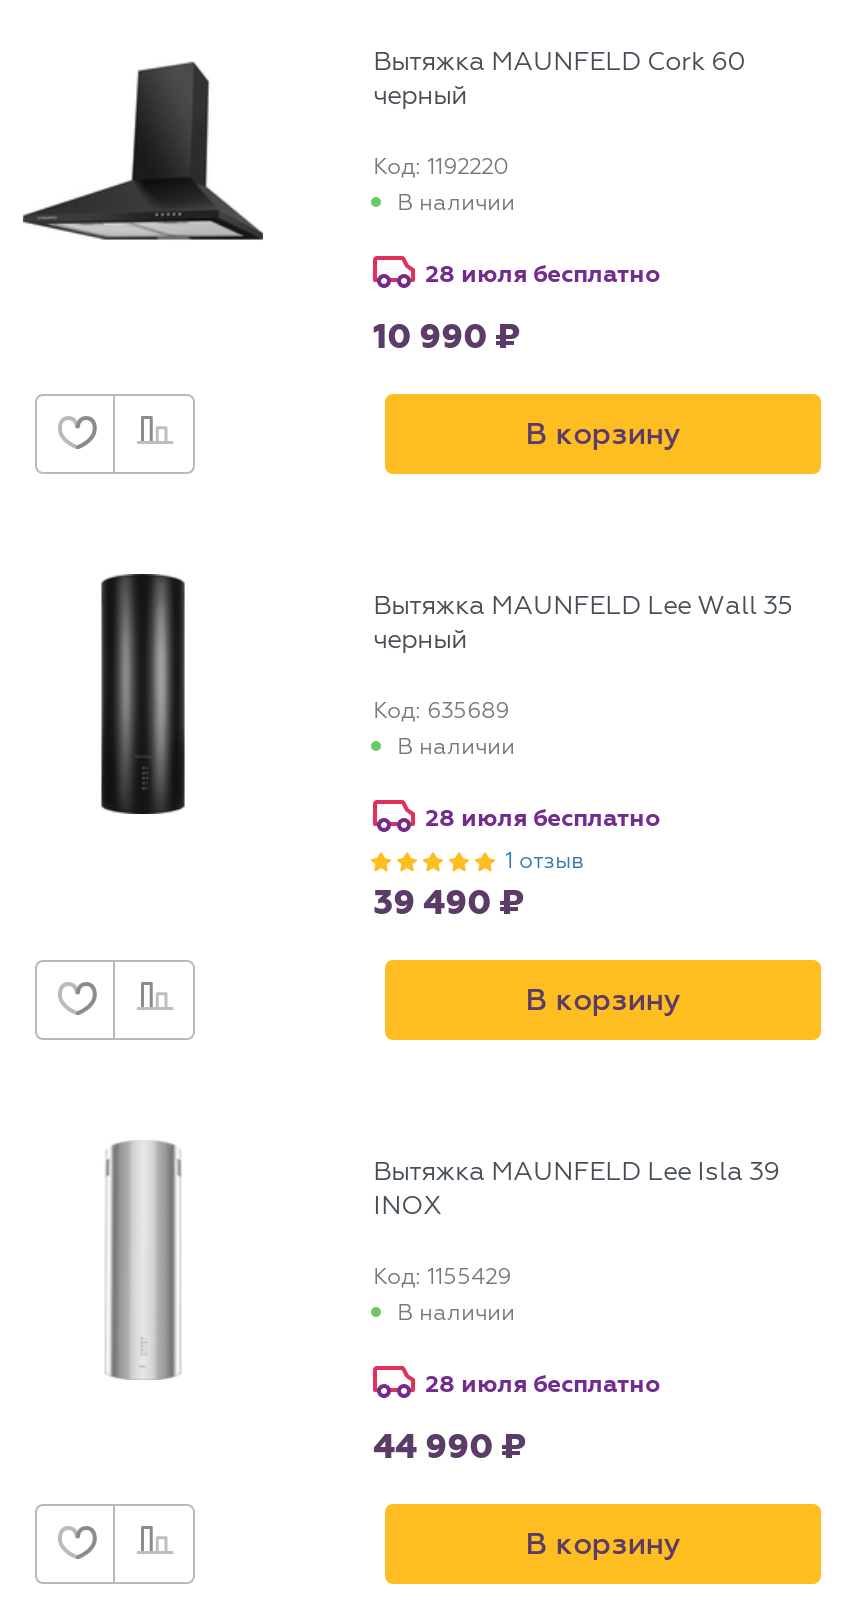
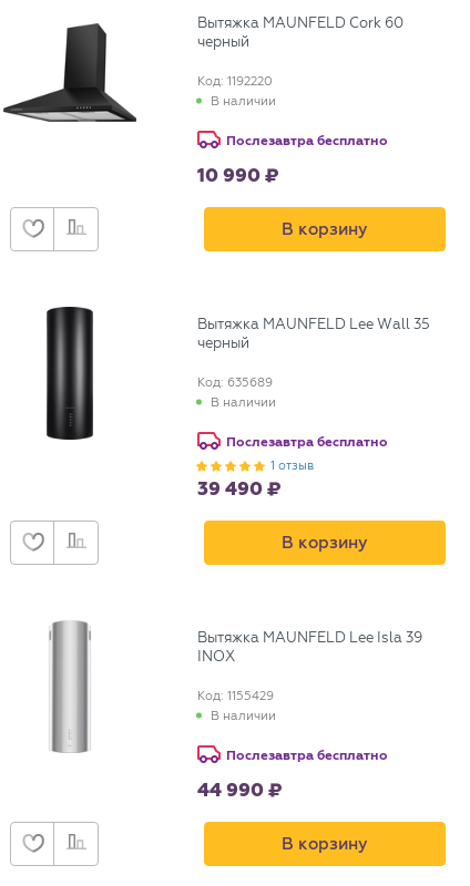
- 28 июля бесплатно
+ Послезавтра бесплатно

- 28 июля бесплатно
+ Послезавтра бесплатно

- 28 июля бесплатно
+ Послезавтра бесплатно
